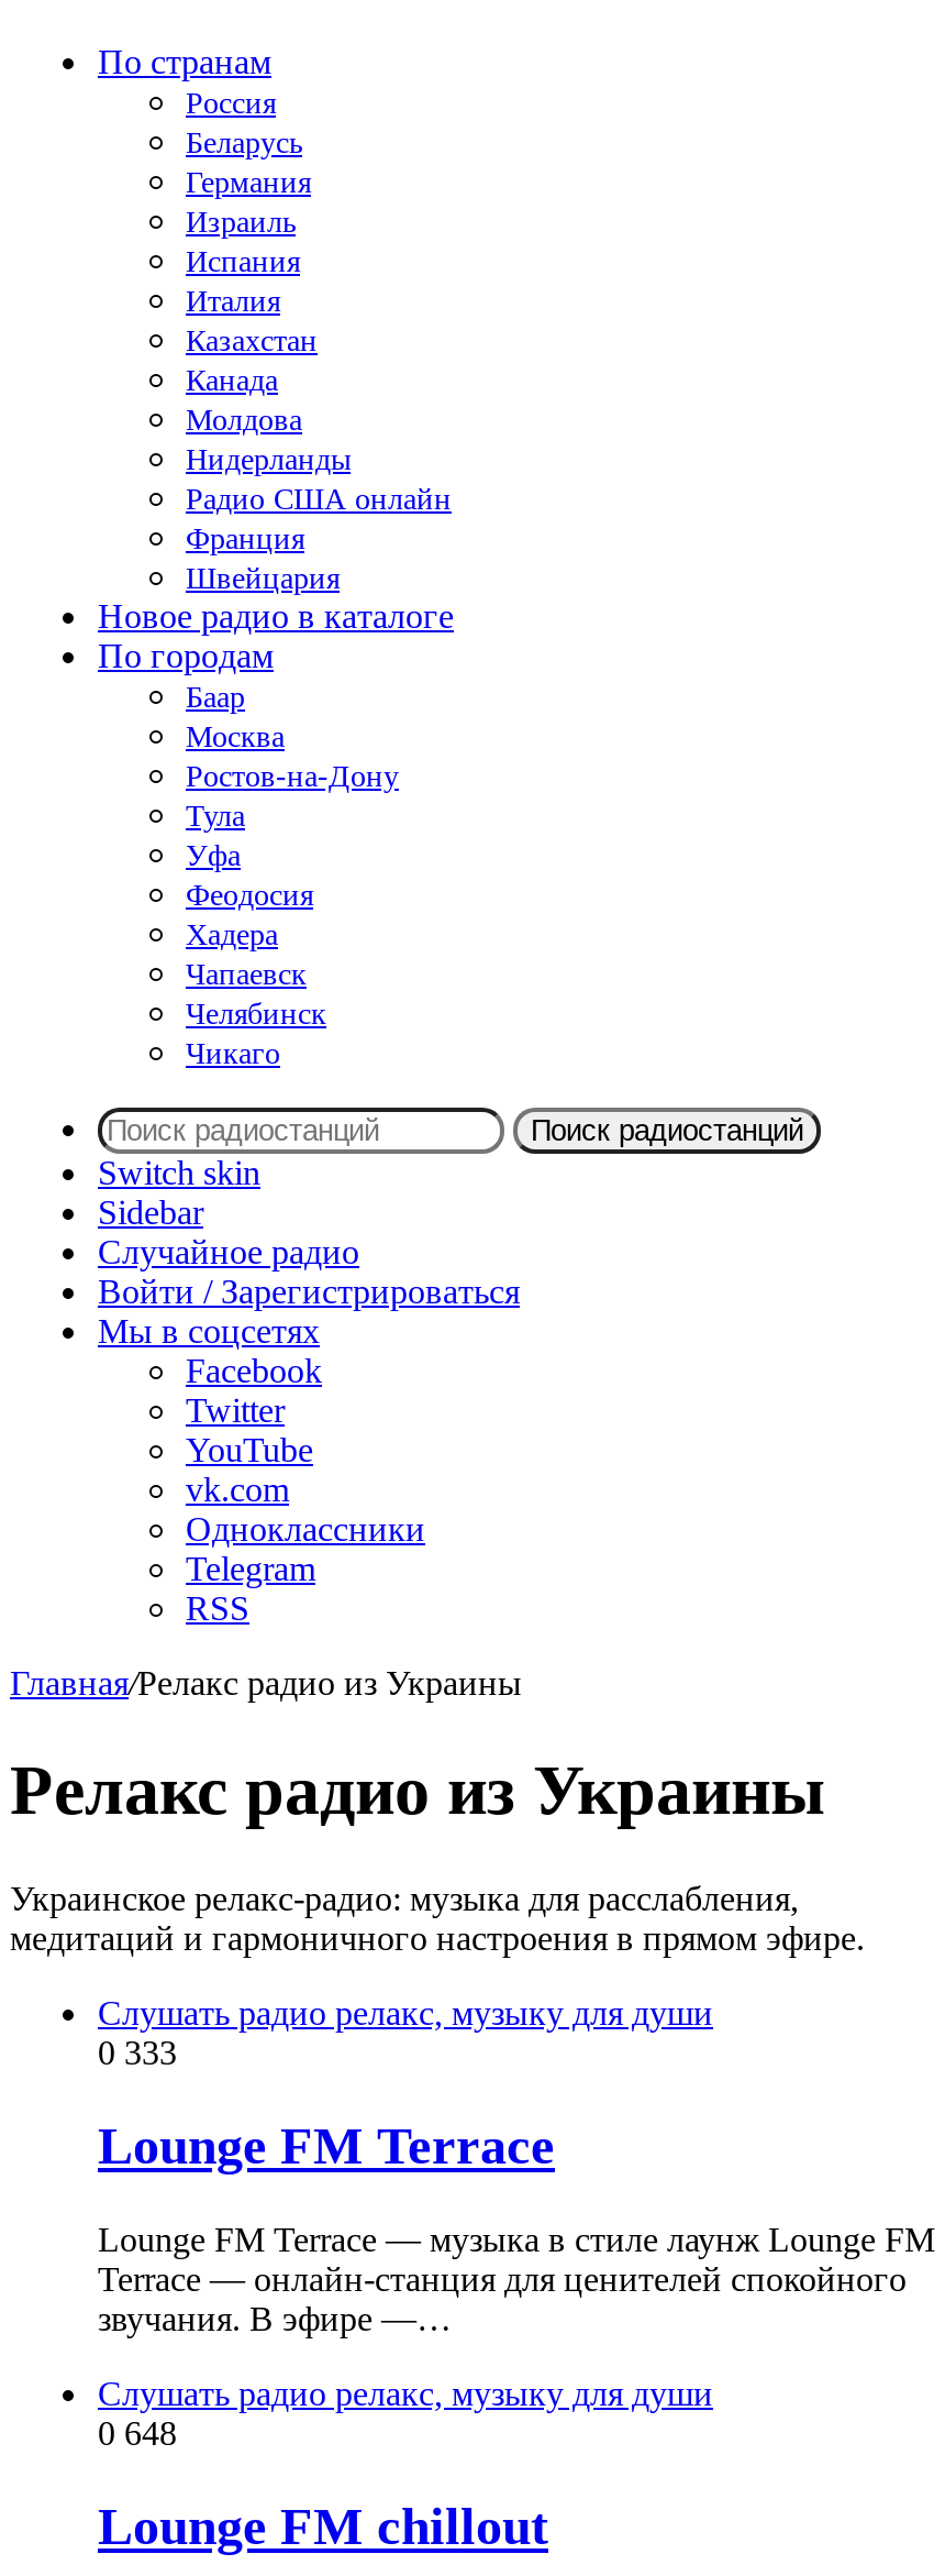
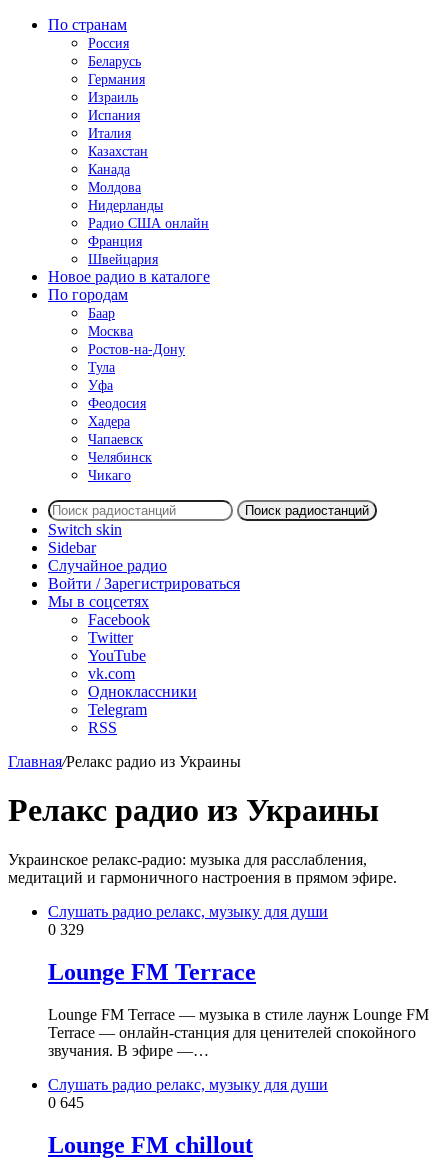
- 0 333
+ 0 329

- 0 648
+ 0 645
